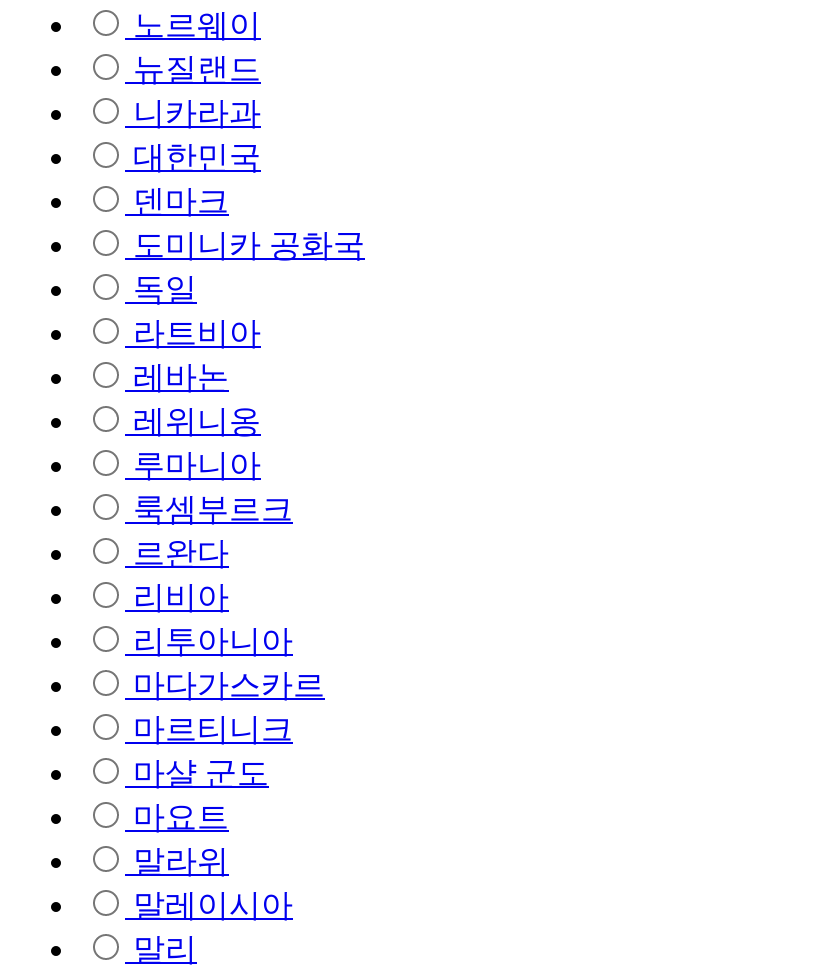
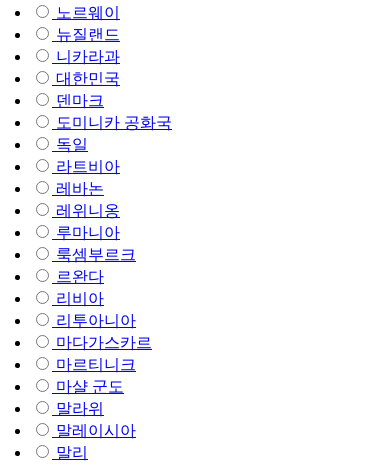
- 마요트
